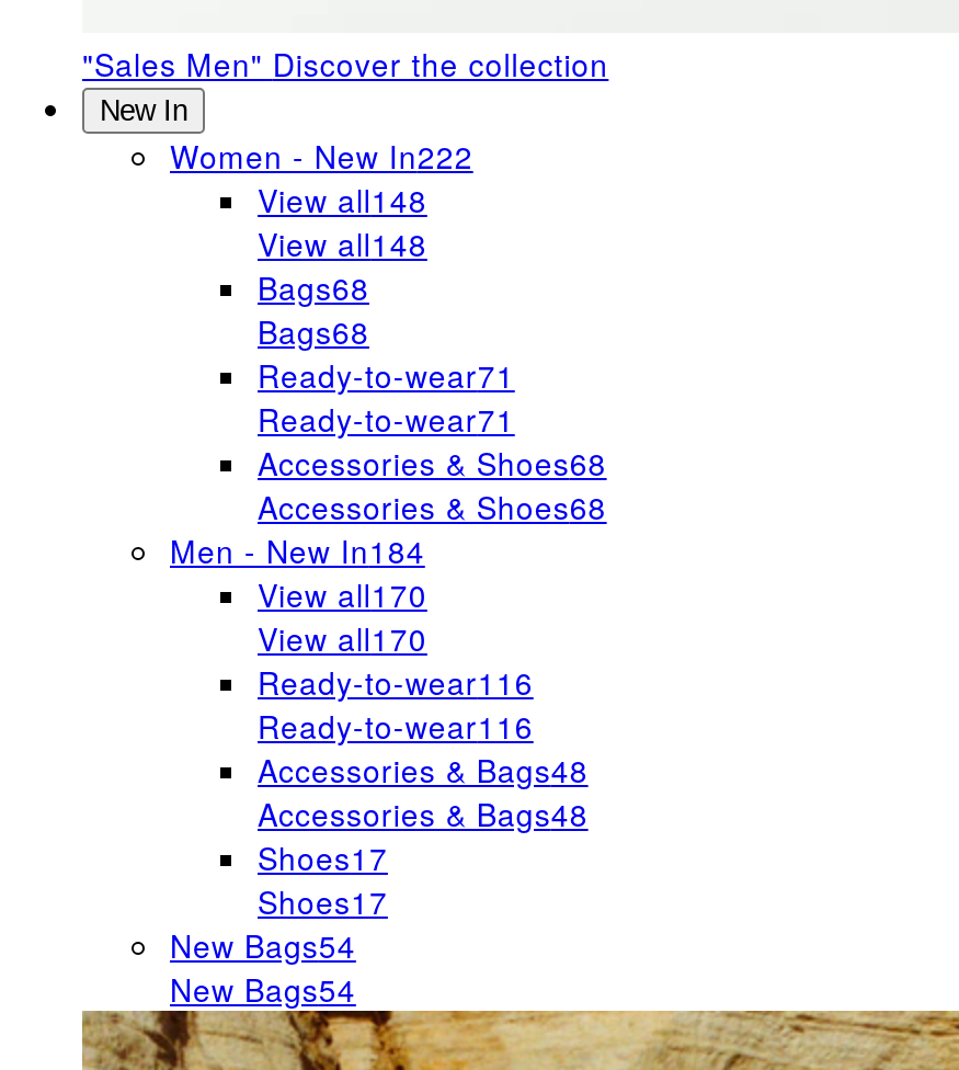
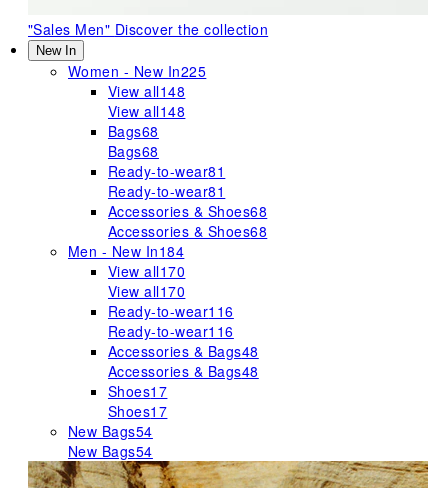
- Women - New In222
+ Women - New In225

- Ready-to-wear71
+ Ready-to-wear81

- Ready-to-wear71
+ Ready-to-wear81
